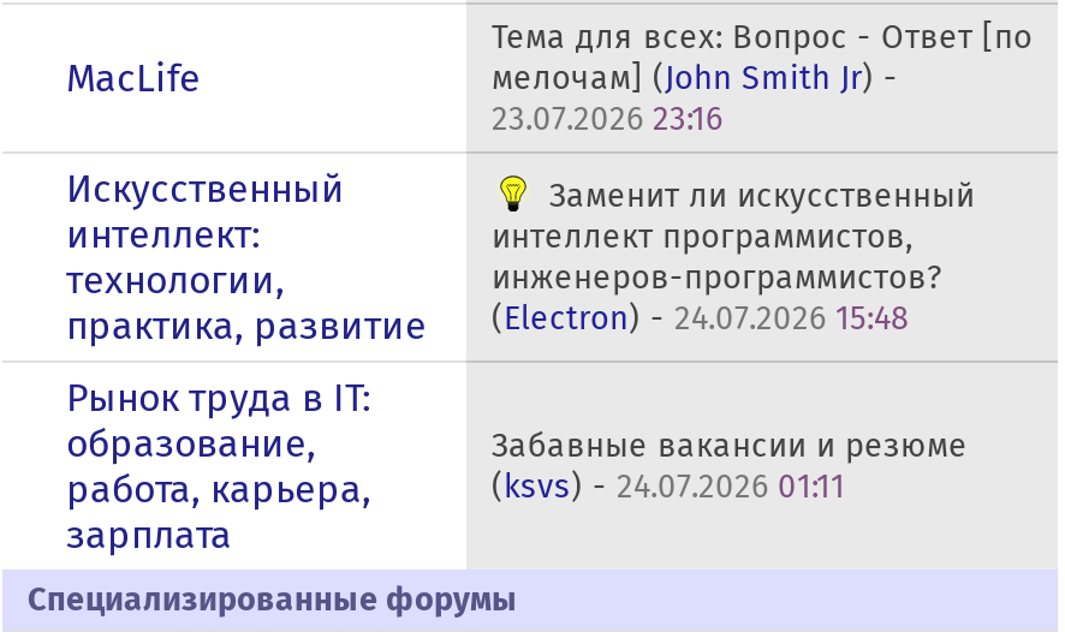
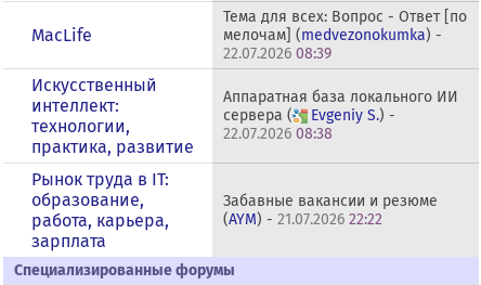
- мелочам] (John Smith Jr) -
- 23.07.2026 23:16
+ мелочам] (medvezonokumka) -
+ 22.07.2026 08:39

- Заменит ли искусственный
- интеллект программистов,
- инженеров-программистов?
- (Electron) - 24.07.2026 15:48
+ Аппаратная база локального ИИ
+ сервера (
+ Evgeniy S.) -
+ 22.07.2026 08:38

- (ksvs) - 24.07.2026 01:11
+ (AYM) - 21.07.2026 22:22
